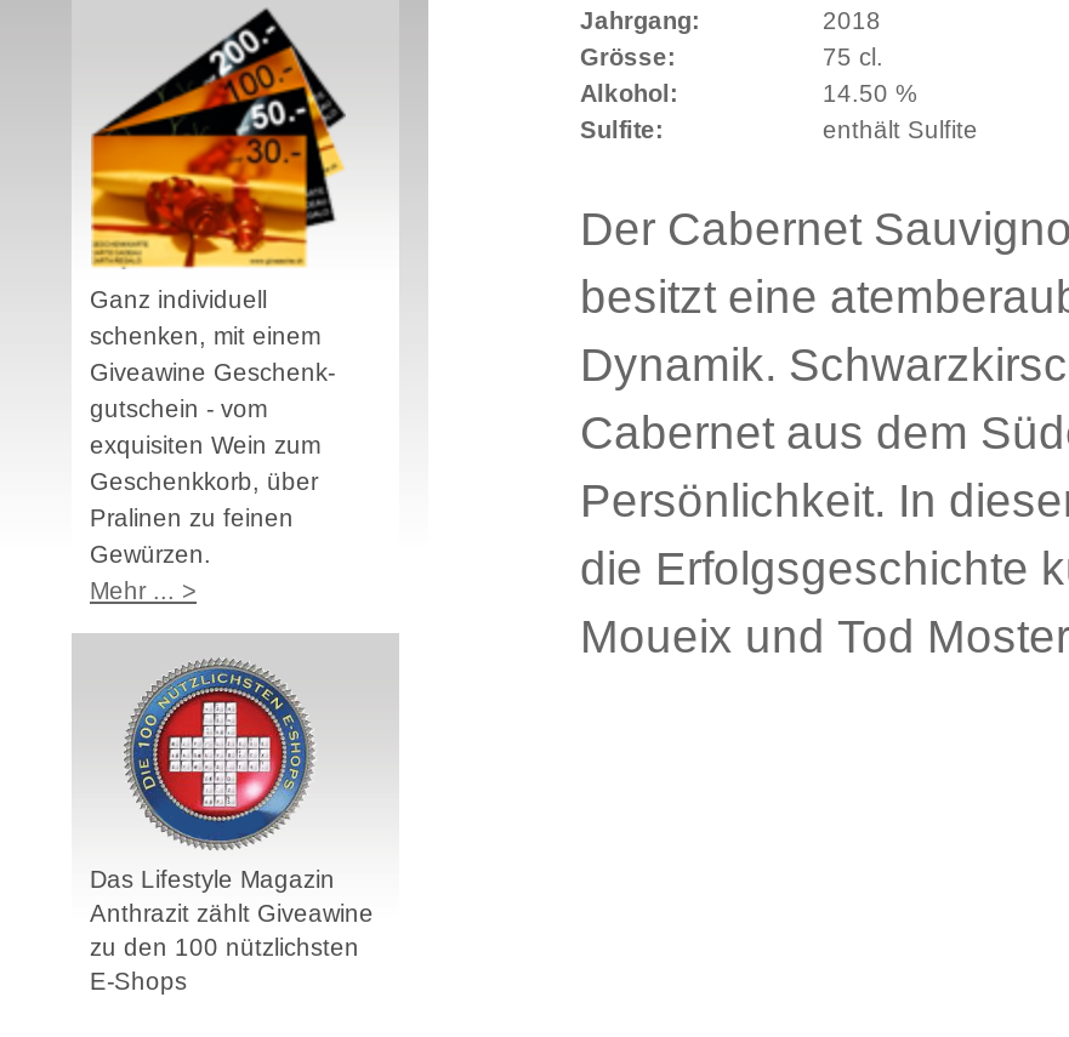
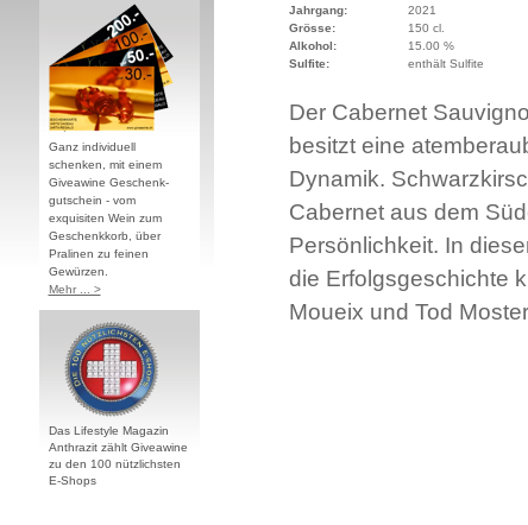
- 2018
+ 2021

- 75 cl.
+ 150 cl.

- 14.50 %
+ 15.00 %
